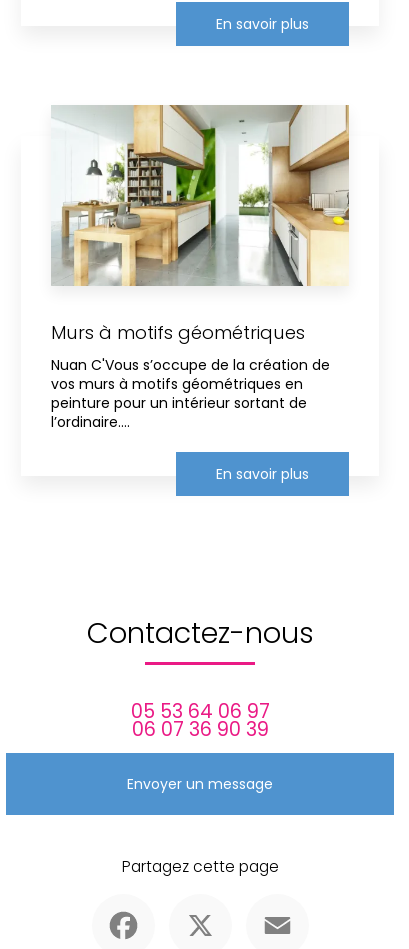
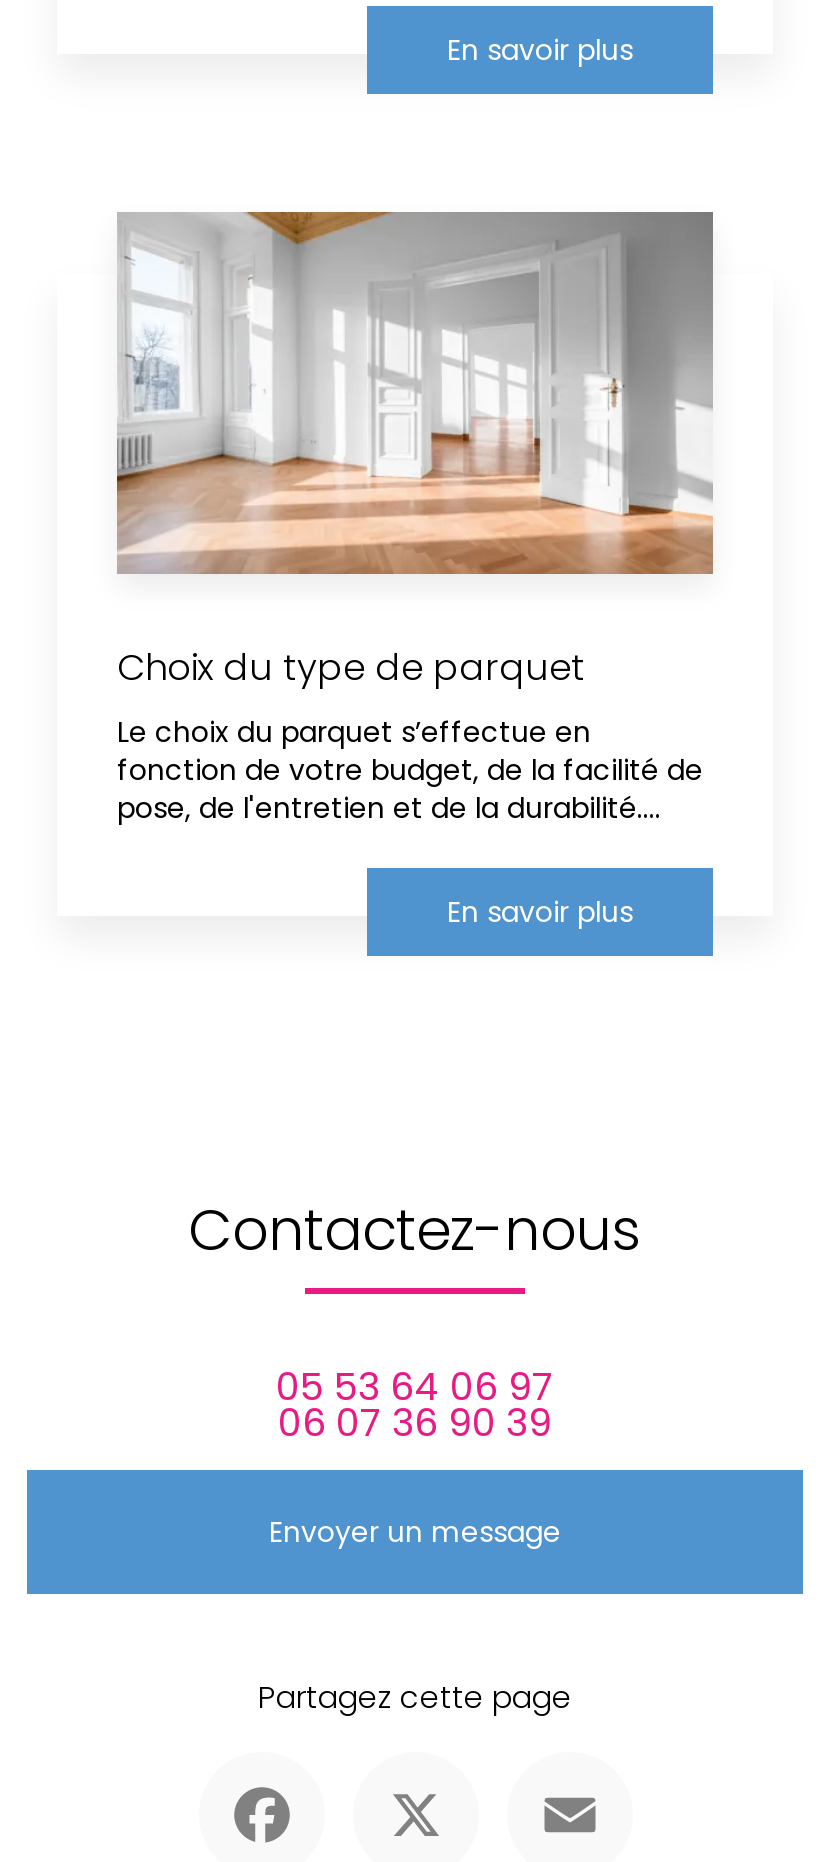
- [image]
- Murs à motifs géométriques
- Nuan C'Vous s’occupe de la création de
- vos murs à motifs géométriques en
- peinture pour un intérieur sortant de
- l’ordinaire....
+ [image]
+ Choix du type de parquet
+ Le choix du parquet s’effectue en
+ fonction de votre budget, de la facilité de
+ pose, de l'entretien et de la durabilité....
